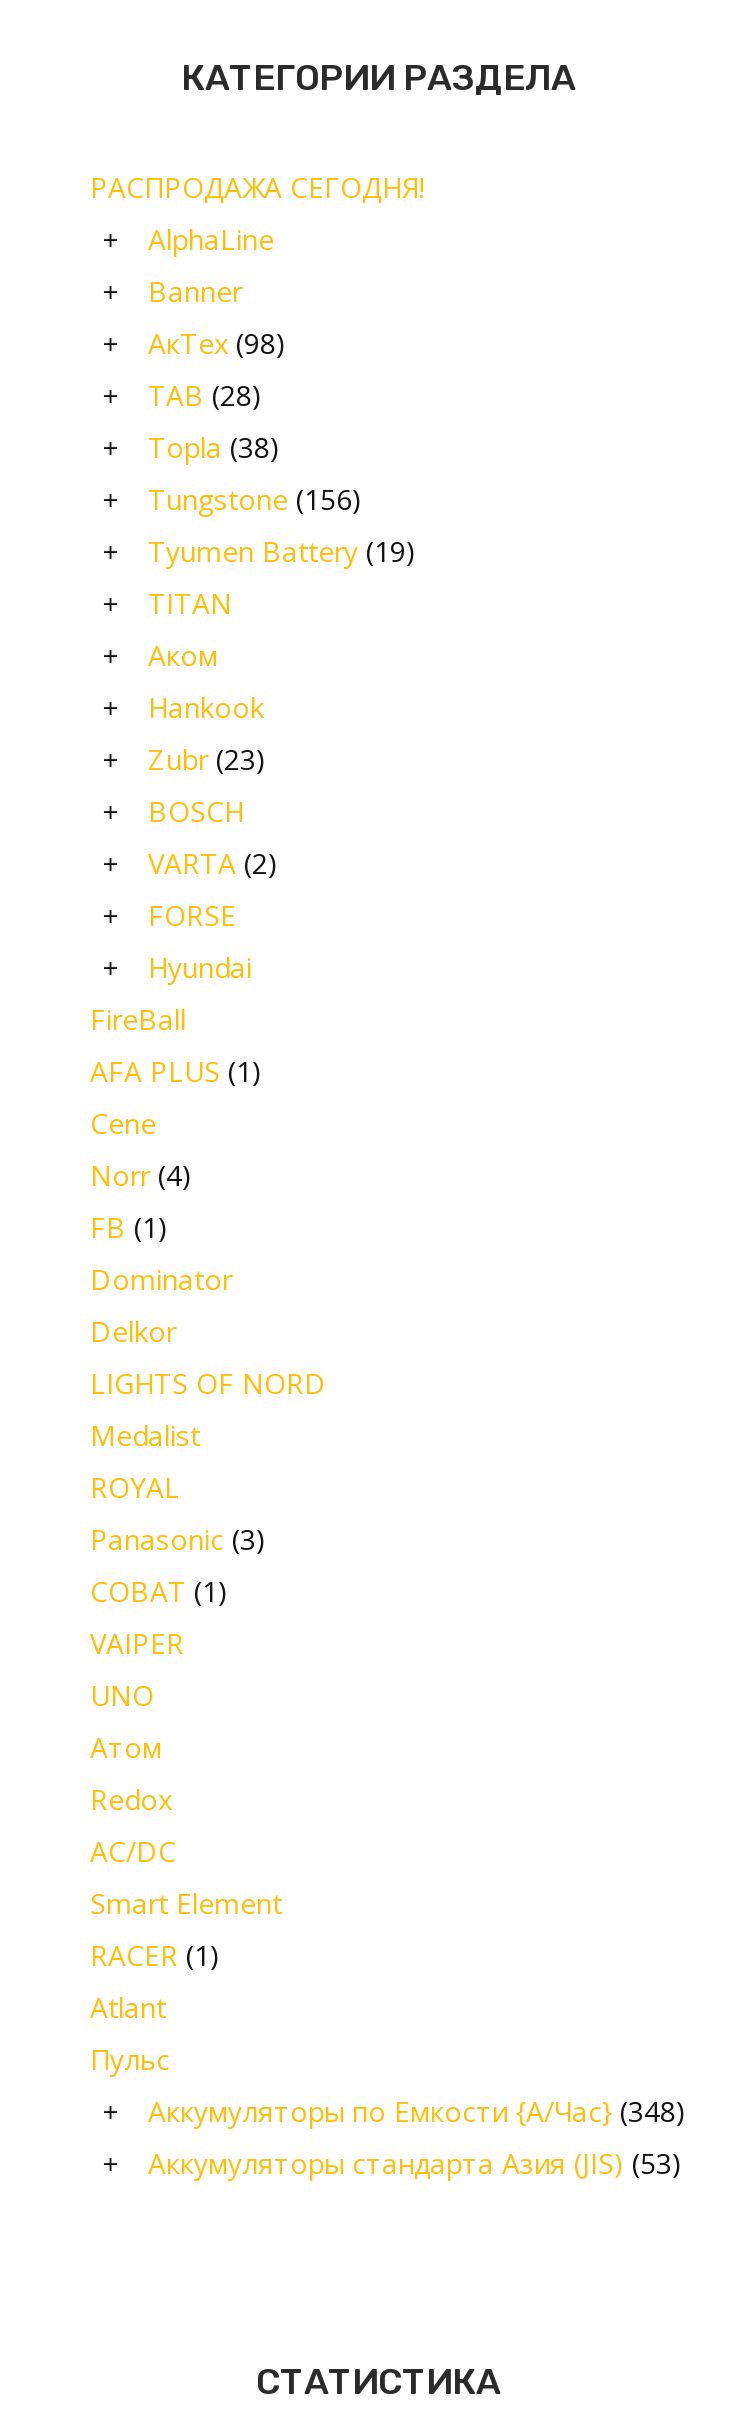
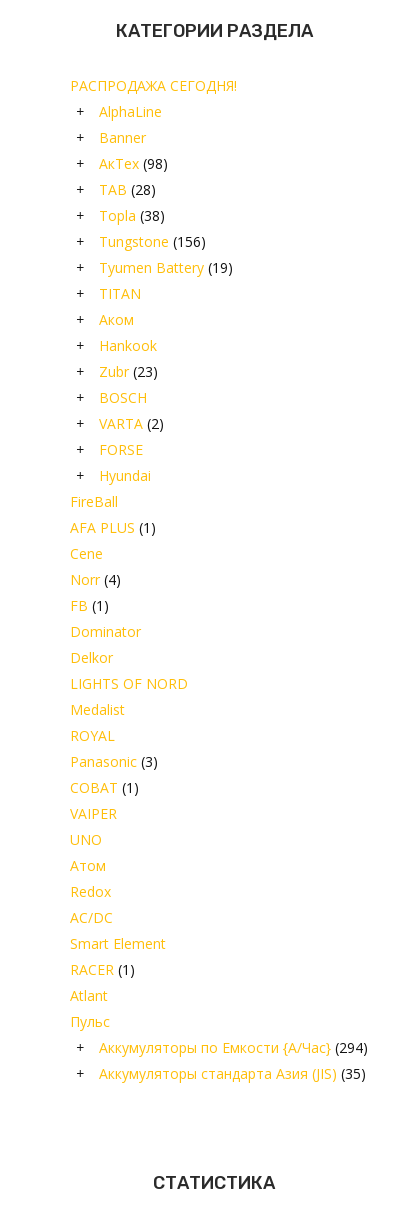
- Аккумуляторы по Емкости {А/Час} (348)
+ Аккумуляторы по Емкости {А/Час} (294)

- Аккумуляторы стандарта Азия (JIS) (53)
+ Аккумуляторы стандарта Азия (JIS) (35)
